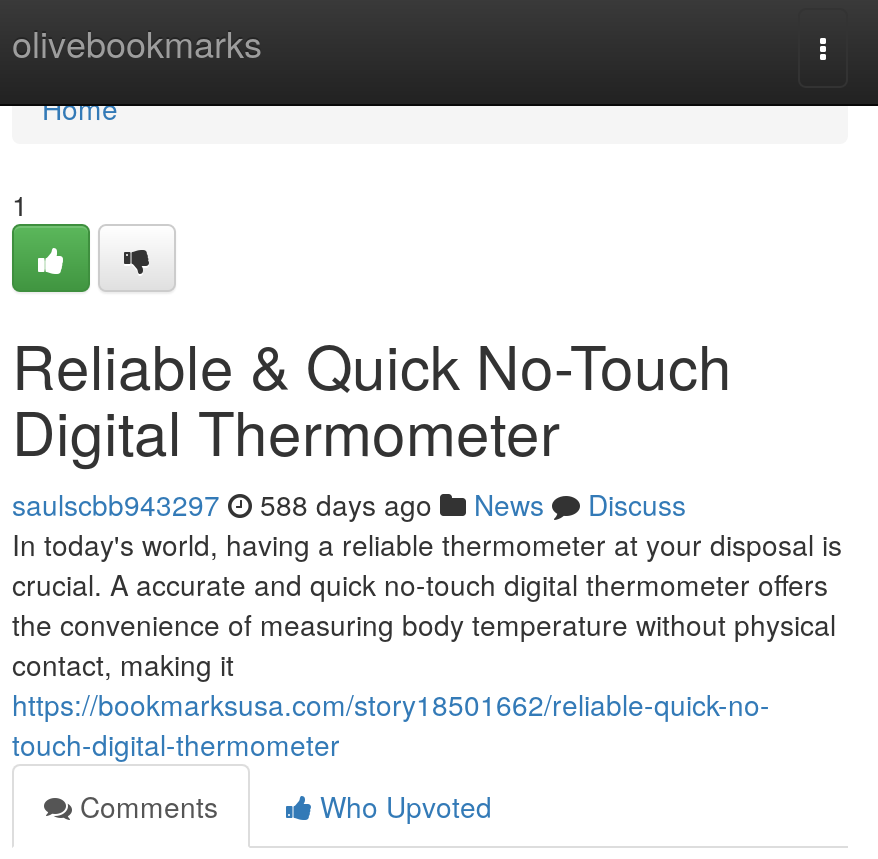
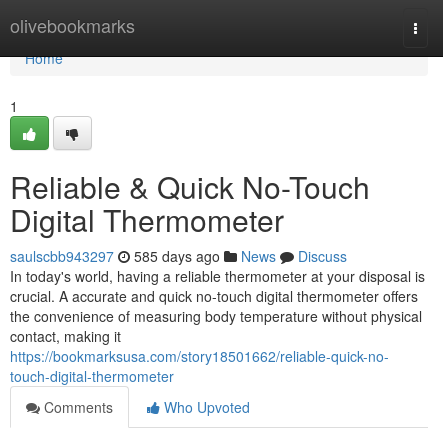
- saulscbb943297 588 days ago News Discuss
+ saulscbb943297 585 days ago News Discuss
